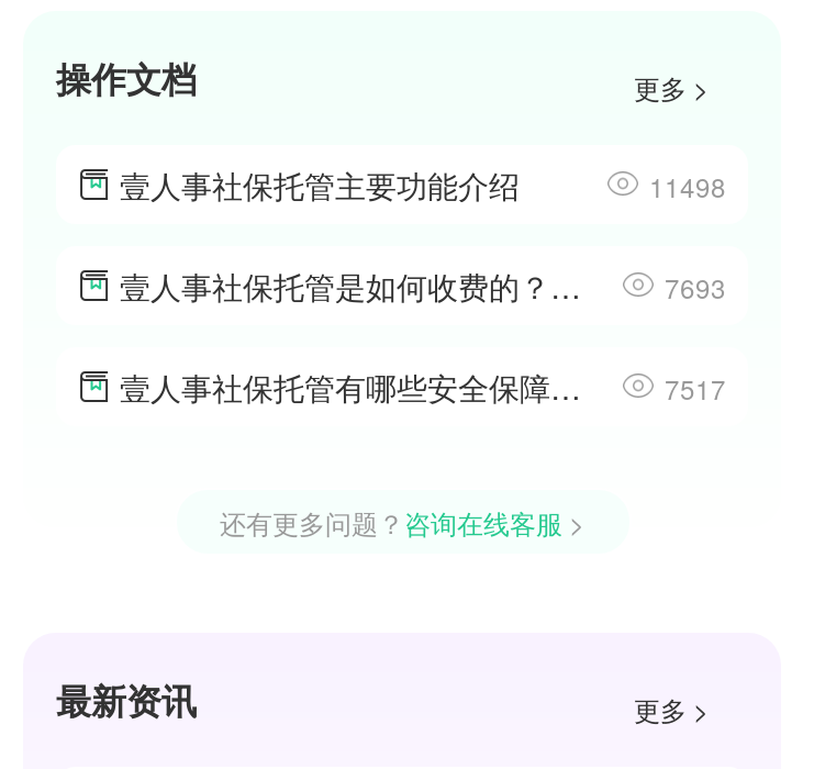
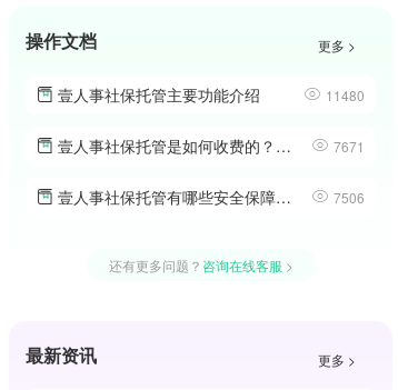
- 11498
+ 11480

- 7693
+ 7671

- 7517
+ 7506
